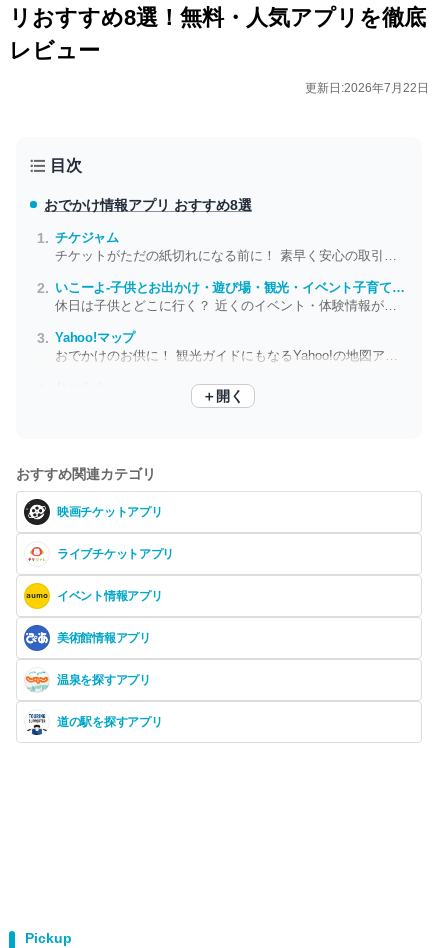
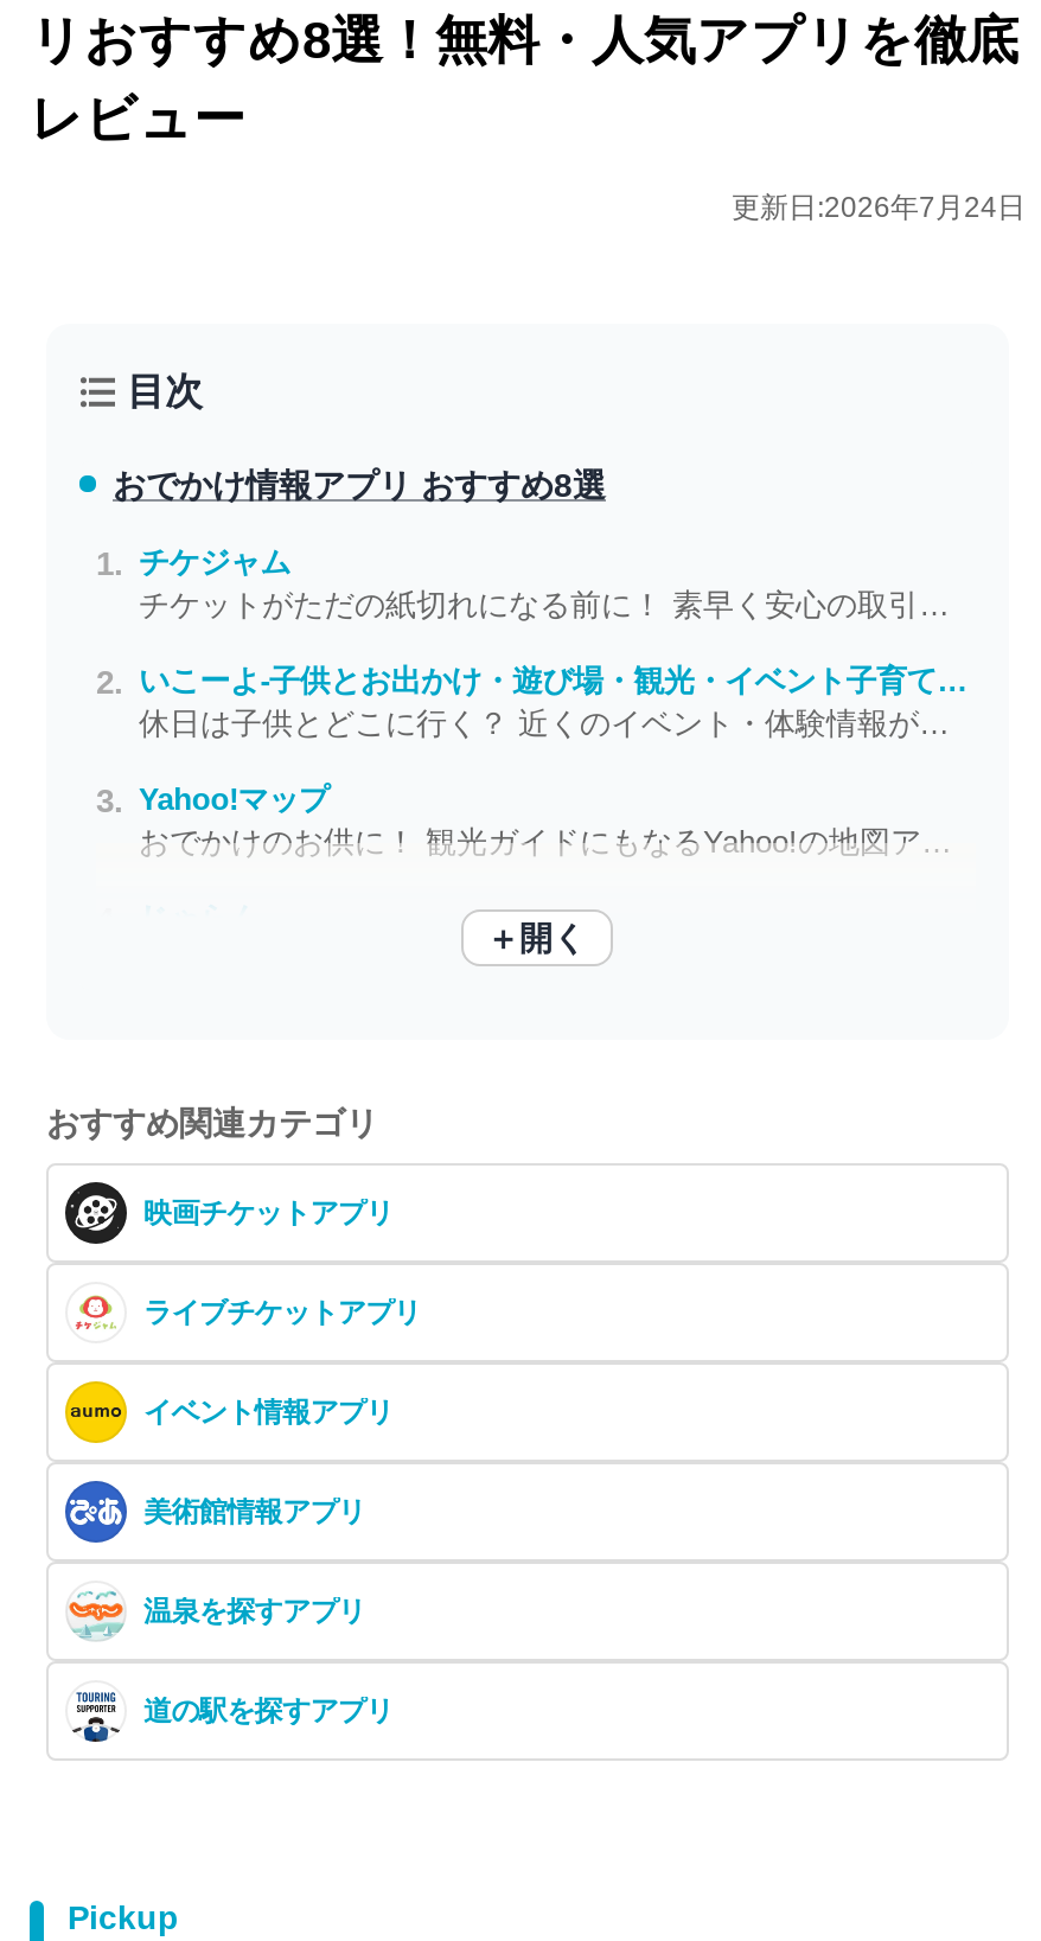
- 更新日:2026年7月22日
+ 更新日:2026年7月24日
